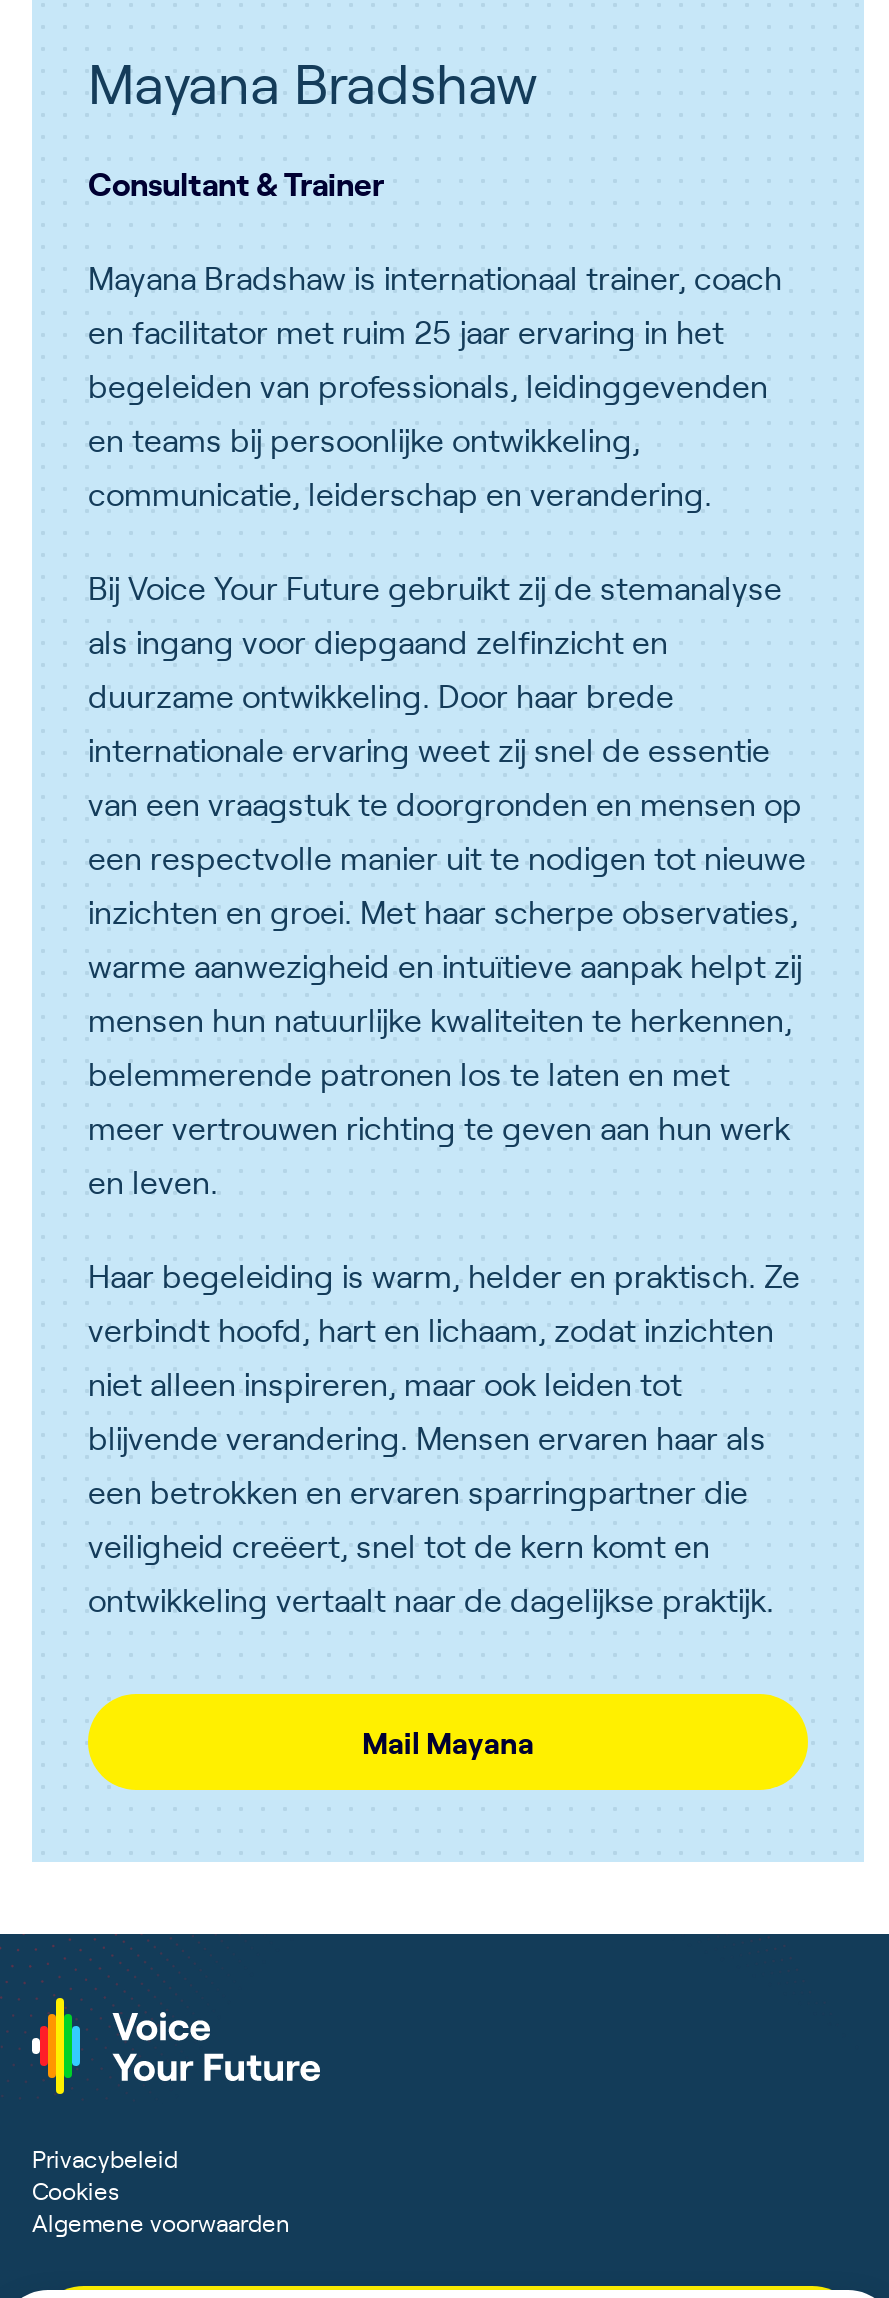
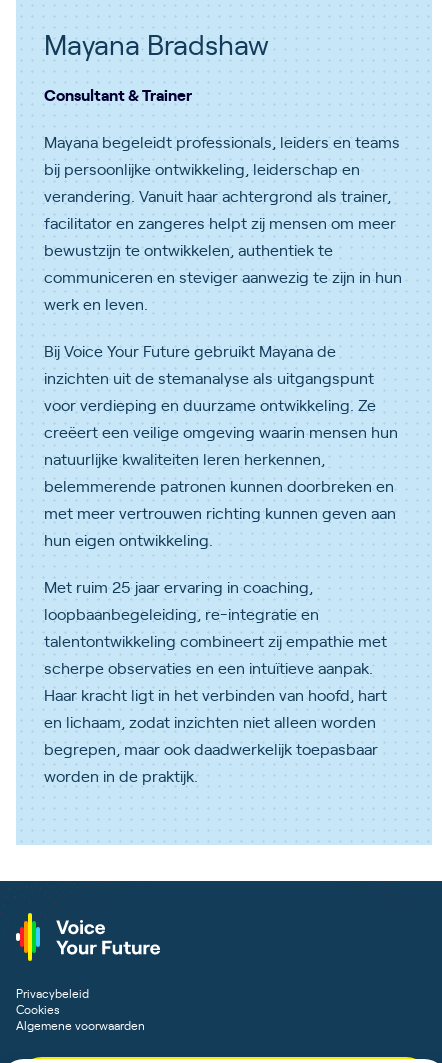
- Mayana Bradshaw is internationaal trainer, coach
- en facilitator met ruim 25 jaar ervaring in het
- begeleiden van professionals, leidinggevenden
- en teams bij persoonlijke ontwikkeling,
- communicatie, leiderschap en verandering.
- Bij Voice Your Future gebruikt zij de stemanalyse
- als ingang voor diepgaand zelfinzicht en
- duurzame ontwikkeling. Door haar brede
- internationale ervaring weet zij snel de essentie
- van een vraagstuk te doorgronden en mensen op
- een respectvolle manier uit te nodigen tot nieuwe
- inzichten en groei. Met haar scherpe observaties,
- warme aanwezigheid en intuïtieve aanpak helpt zij
- mensen hun natuurlijke kwaliteiten te herkennen,
- belemmerende patronen los te laten en met
- meer vertrouwen richting te geven aan hun werk
- en leven.
- Haar begeleiding is warm, helder en praktisch. Ze
- verbindt hoofd, hart en lichaam, zodat inzichten
- niet alleen inspireren, maar ook leiden tot
- blijvende verandering. Mensen ervaren haar als
- een betrokken en ervaren sparringpartner die
- veiligheid creëert, snel tot de kern komt en
- ontwikkeling vertaalt naar de dagelijkse praktijk.
- Mail Mayana
+ Mayana begeleidt professionals, leiders en teams
+ bij persoonlijke ontwikkeling, leiderschap en
+ verandering. Vanuit haar achtergrond als trainer,
+ facilitator en zangeres helpt zij mensen om meer
+ bewustzijn te ontwikkelen, authentiek te
+ communiceren en steviger aanwezig te zijn in hun
+ werk en leven.
+ Bij Voice Your Future gebruikt Mayana de
+ inzichten uit de stemanalyse als uitgangspunt
+ voor verdieping en duurzame ontwikkeling. Ze
+ creëert een veilige omgeving waarin mensen hun
+ natuurlijke kwaliteiten leren herkennen,
+ belemmerende patronen kunnen doorbreken en
+ met meer vertrouwen richting kunnen geven aan
+ hun eigen ontwikkeling.
+ Met ruim 25 jaar ervaring in coaching,
+ loopbaanbegeleiding, re-integratie en
+ talentontwikkeling combineert zij empathie met
+ scherpe observaties en een intuïtieve aanpak.
+ Haar kracht ligt in het verbinden van hoofd, hart
+ en lichaam, zodat inzichten niet alleen worden
+ begrepen, maar ook daadwerkelijk toepasbaar
+ worden in de praktijk.
